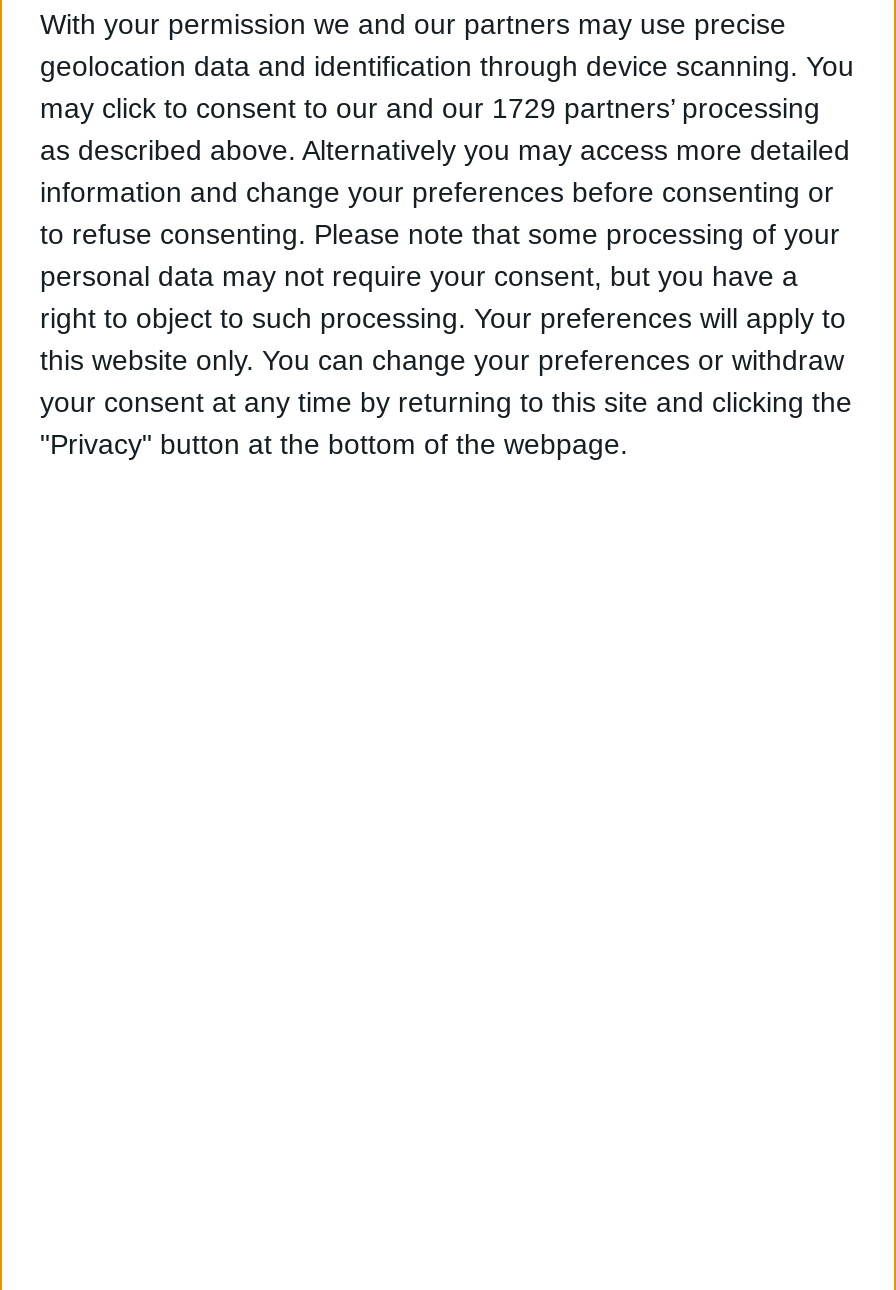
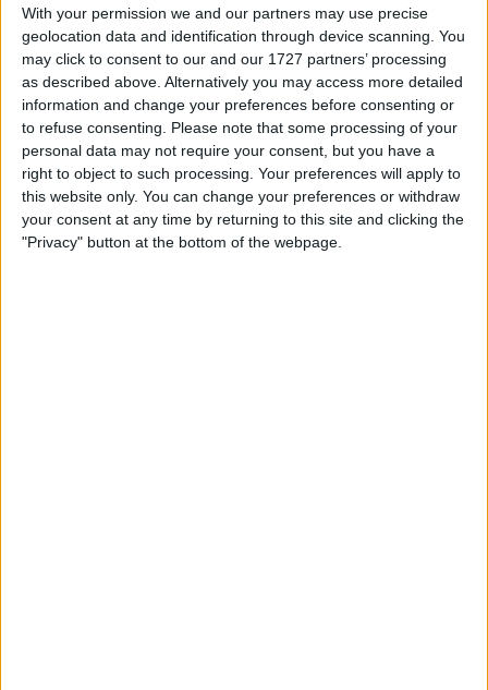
- may click to consent to our and our 1729 partners’ processing
+ may click to consent to our and our 1727 partners’ processing
